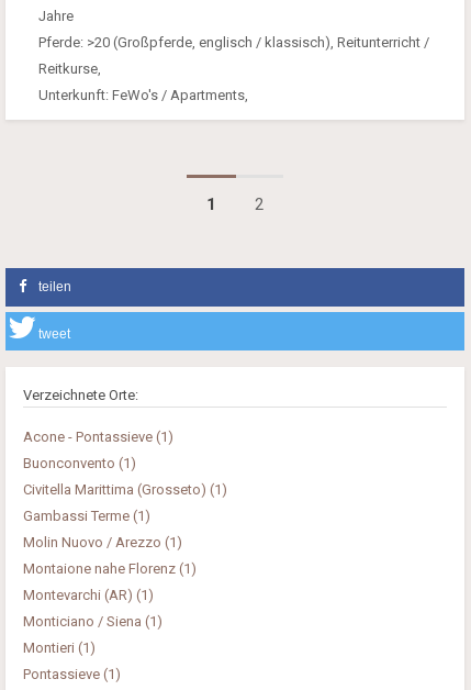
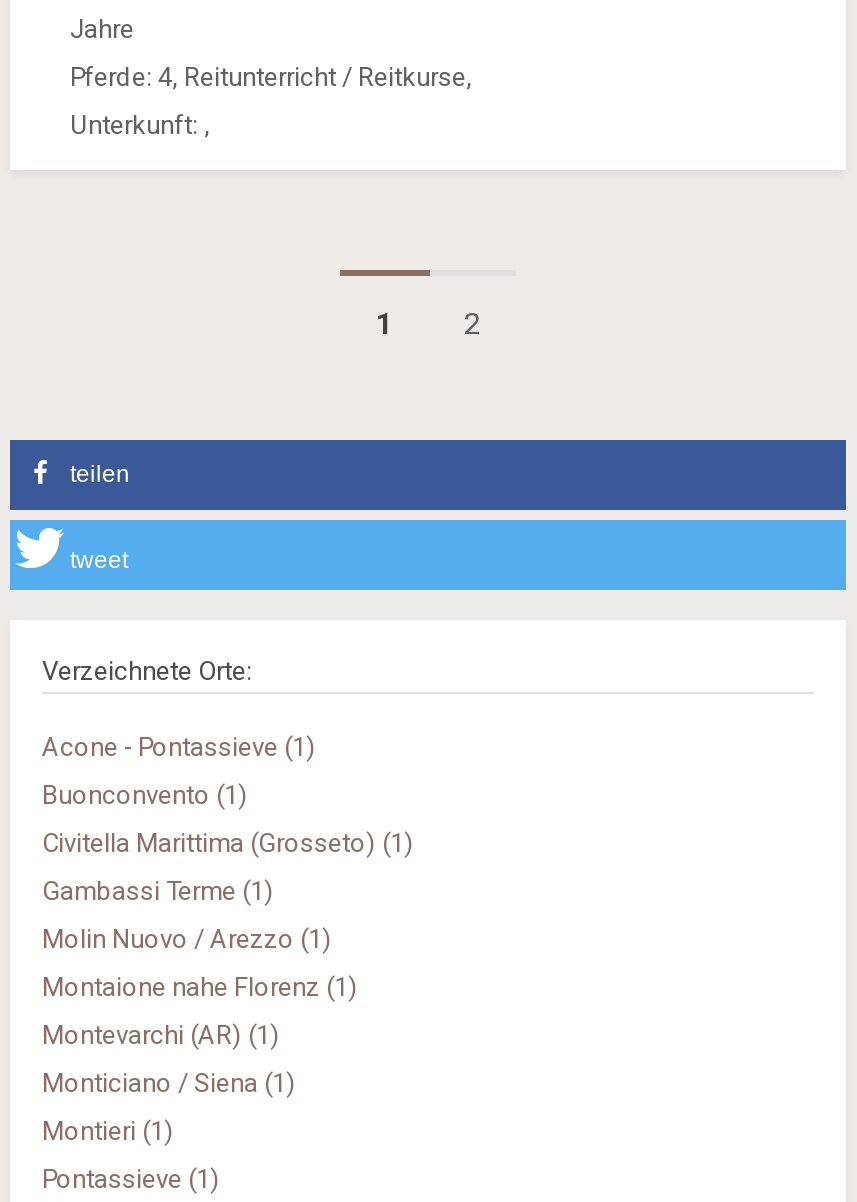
- Pferde: >20 (Großpferde, englisch / klassisch), Reitunterricht /
- Reitkurse,
- Unterkunft: FeWo's / Apartments,
+ Pferde: 4, Reitunterricht / Reitkurse,
+ Unterkunft: ,
